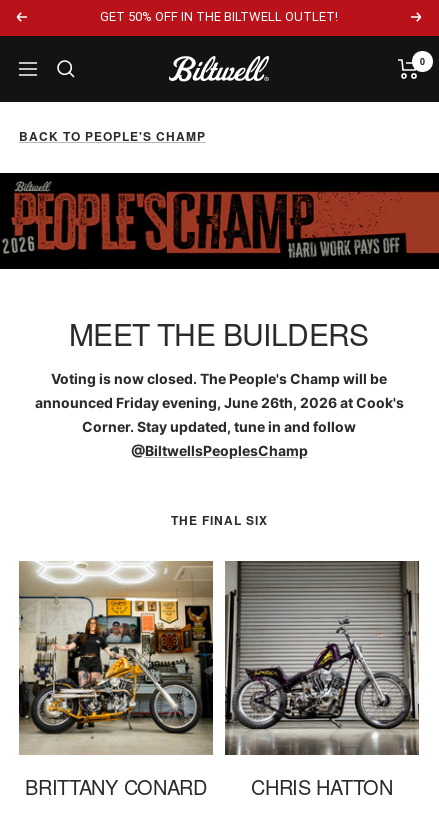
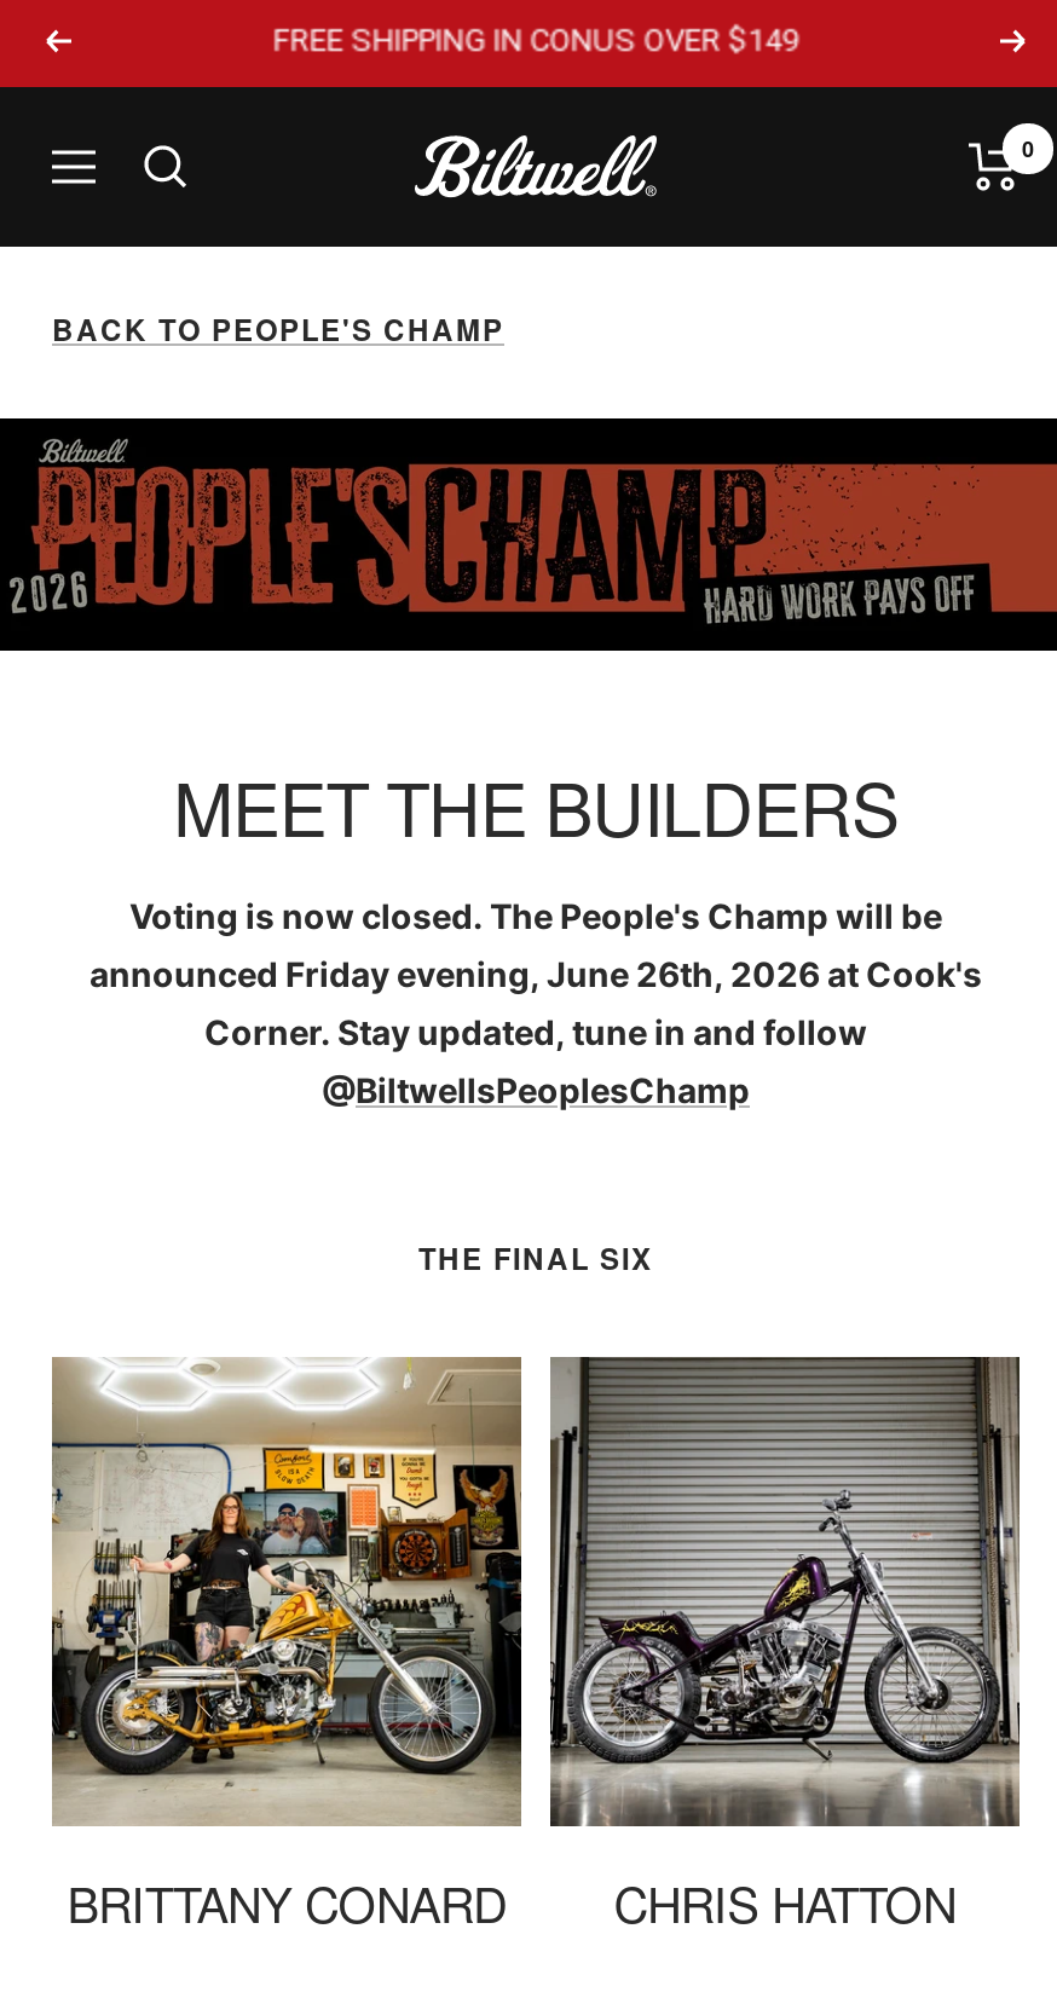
- GET 50% OFF IN THE BILTWELL OUTLET!
+ FREE SHIPPING IN CONUS OVER $149
